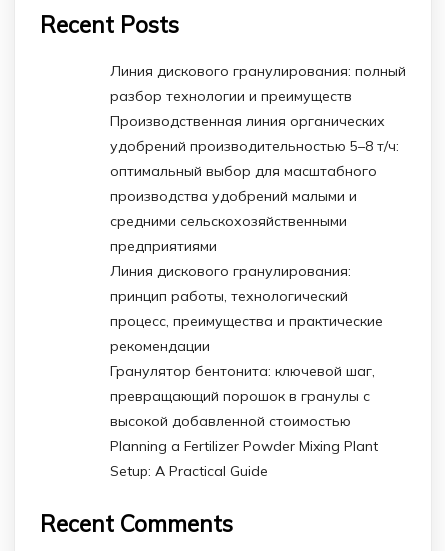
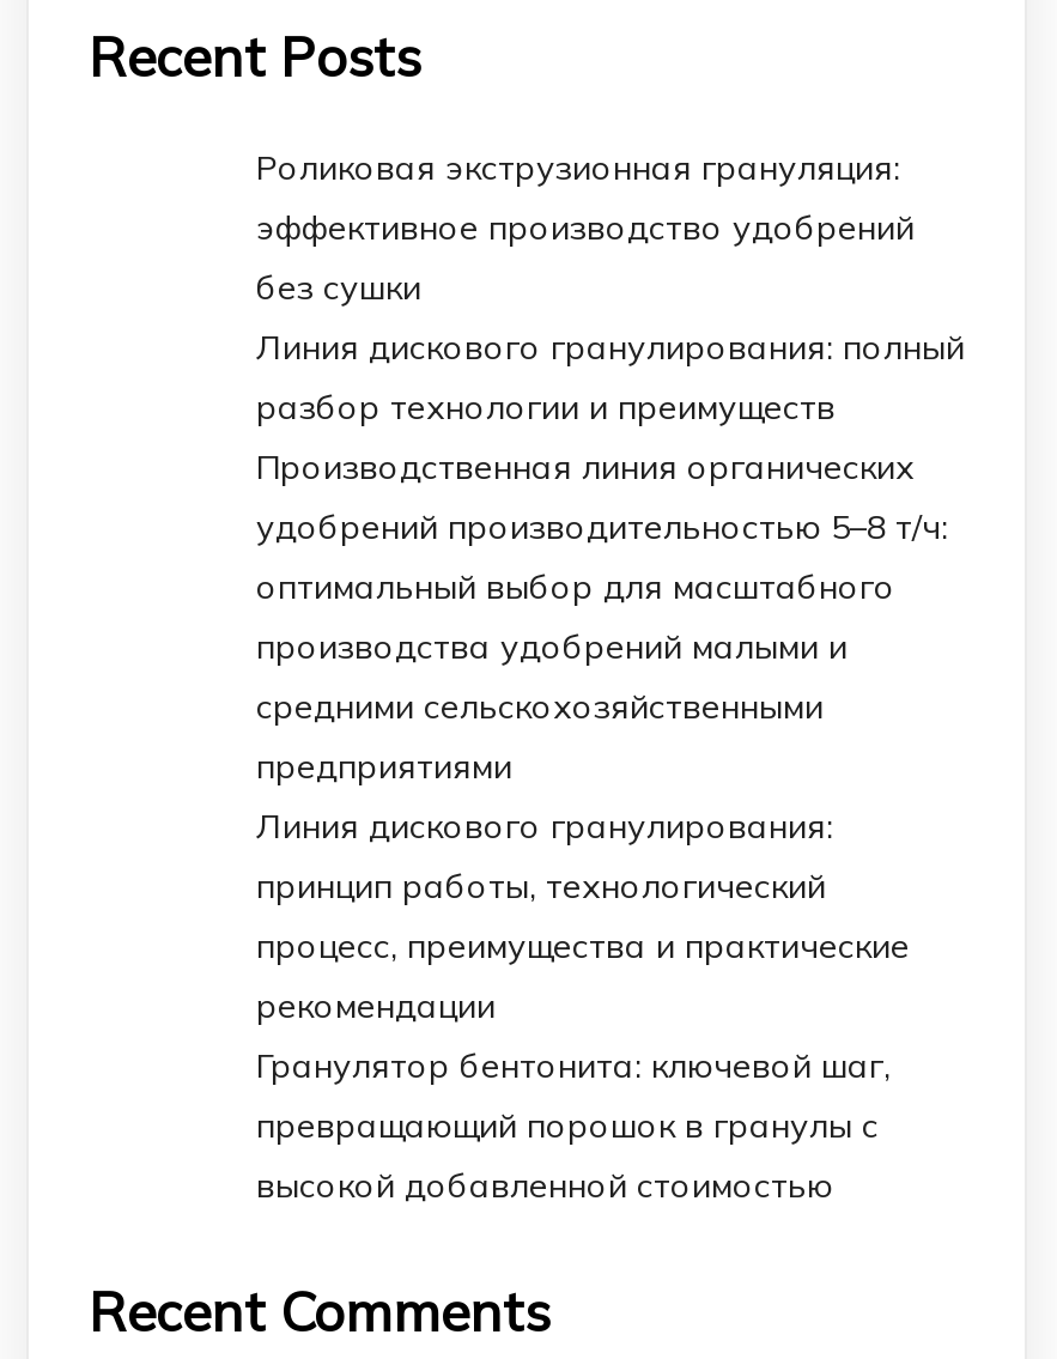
+ Роликовая экструзионная грануляция:
+ эффективное производство удобрений
+ без сушки

moved down: Линия дискового гранулирования: полный | разбор технологии и преимуществ | Производственная линия органических | ... | превращающий порошок в гранулы с | высокой добавленной стоимостью

- Planning a Fertilizer Powder Mixing Plant
- Setup: A Practical Guide
